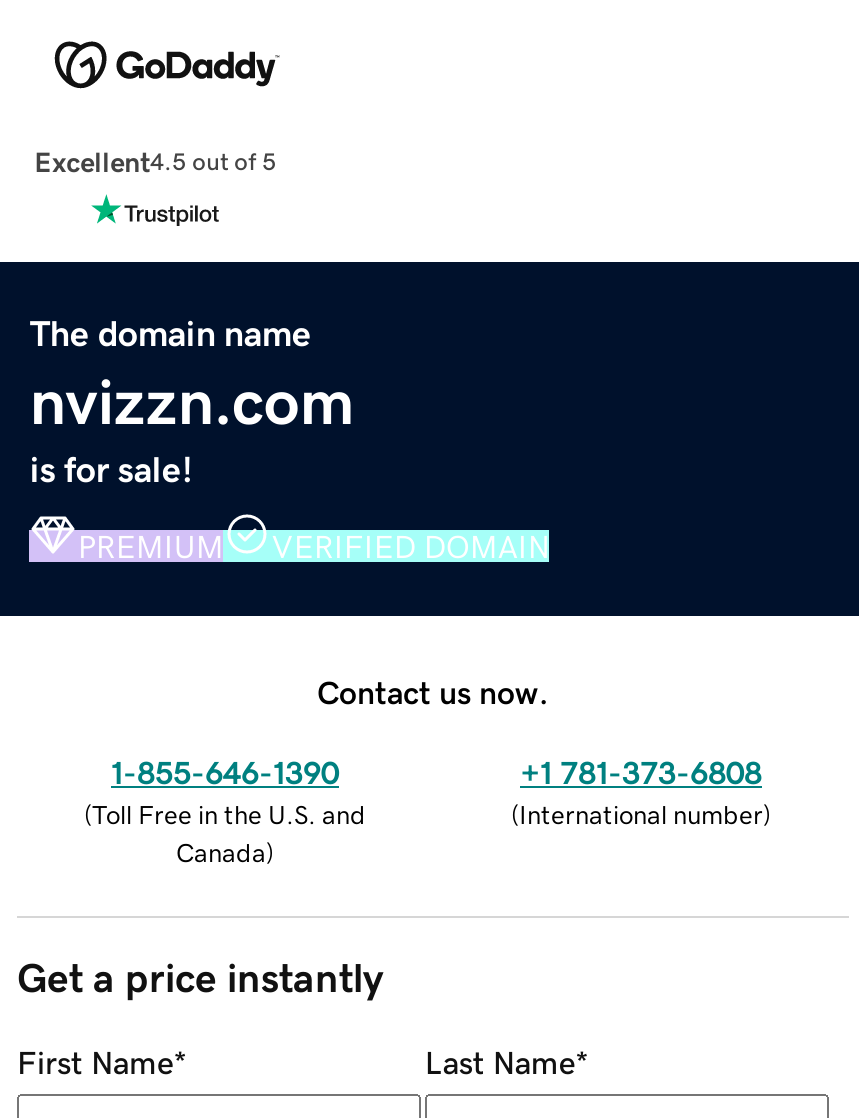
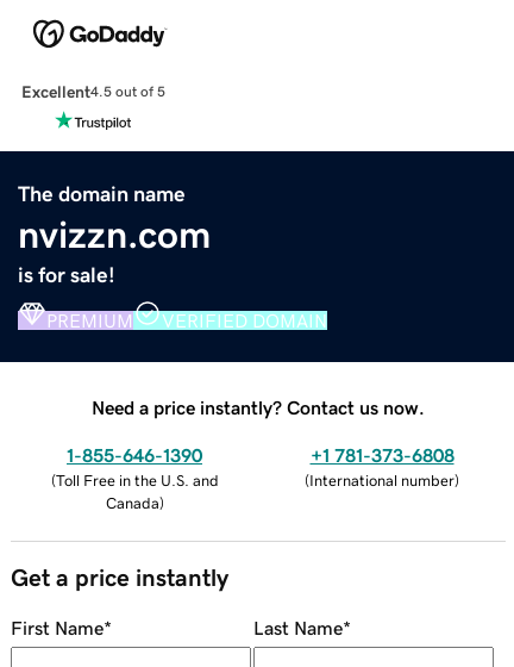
- Contact us now.
+ Need a price instantly? Contact us now.
